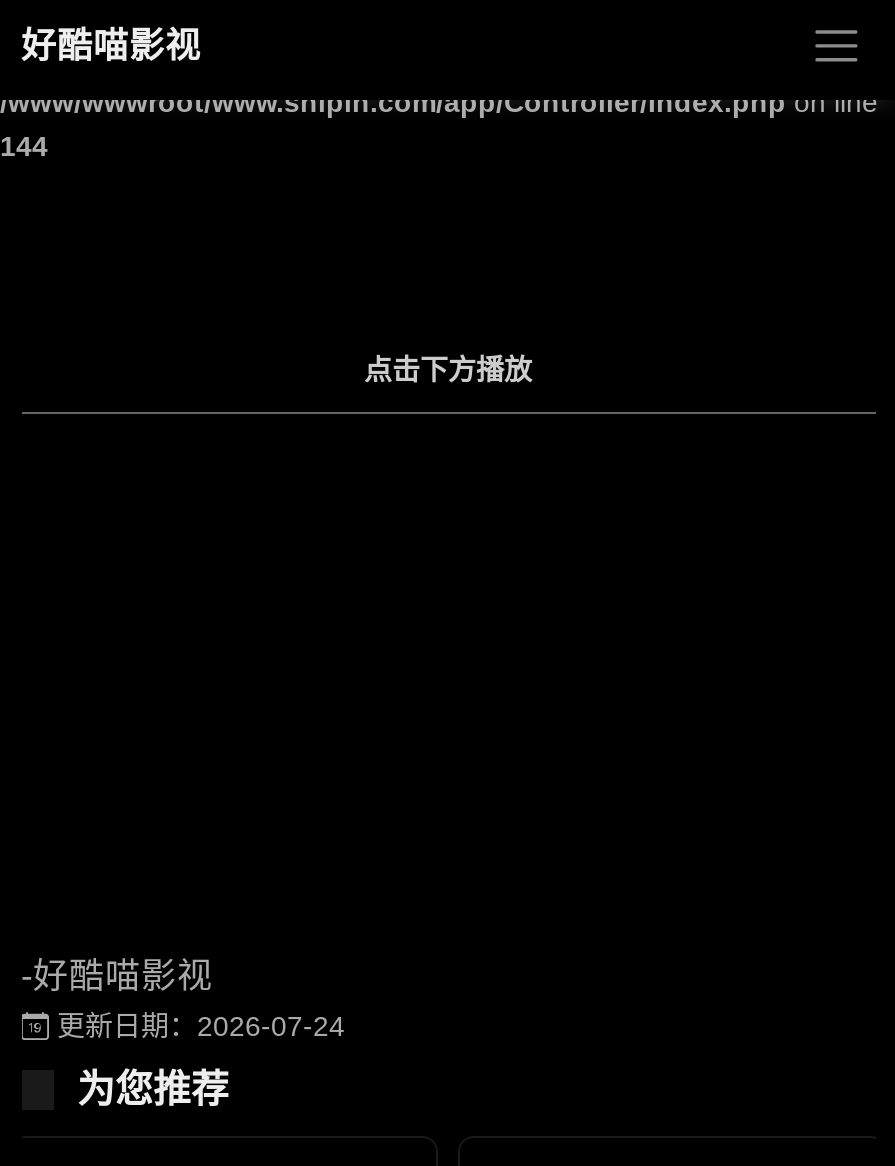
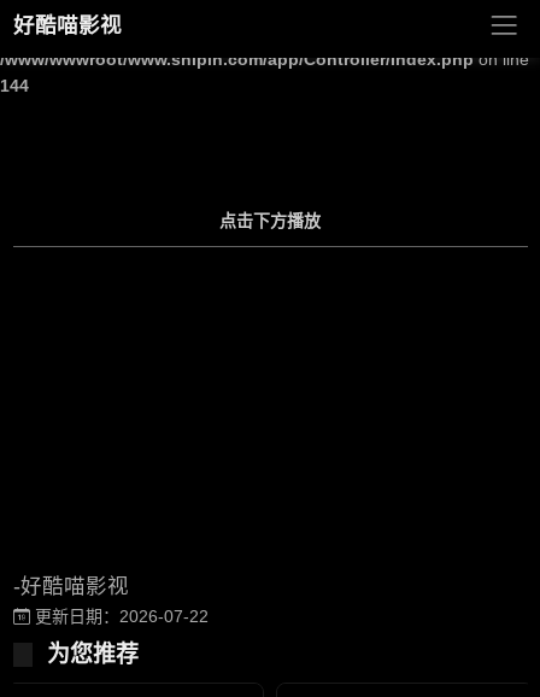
- 更新日期：2026-07-24
+ 更新日期：2026-07-22
